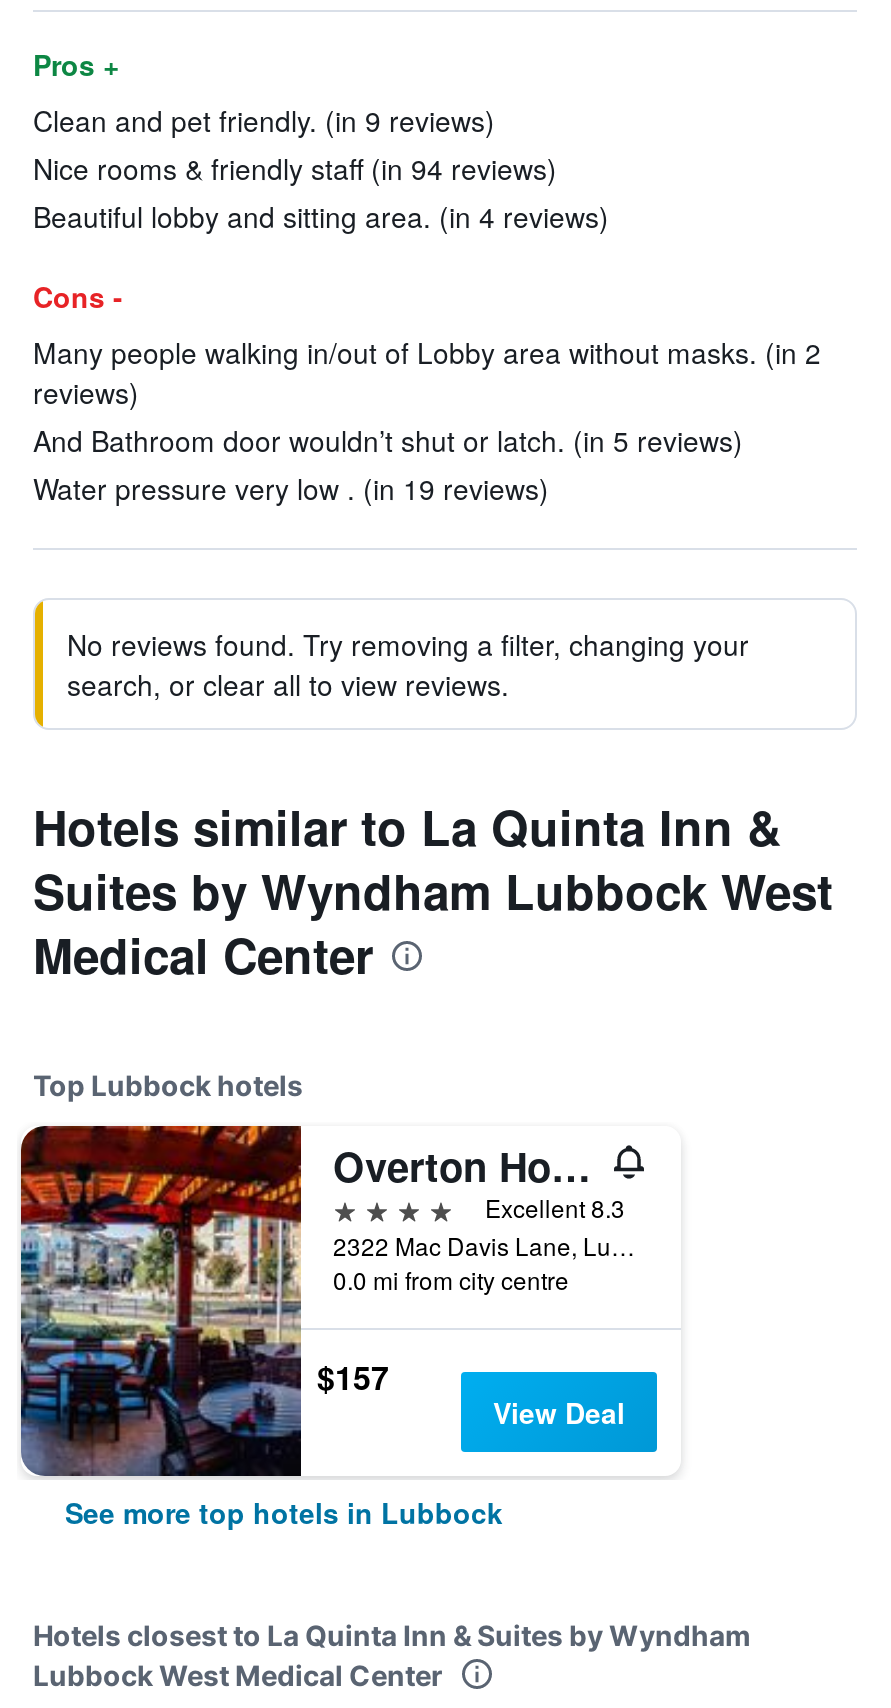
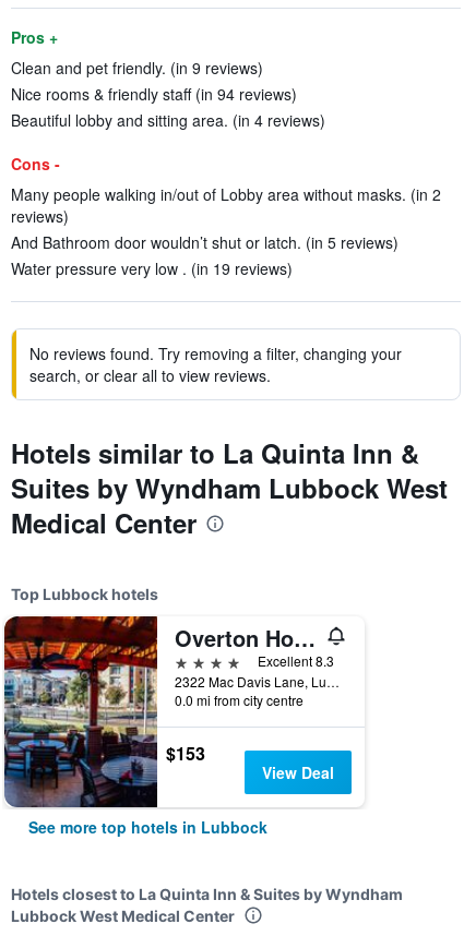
- $157
+ $153
